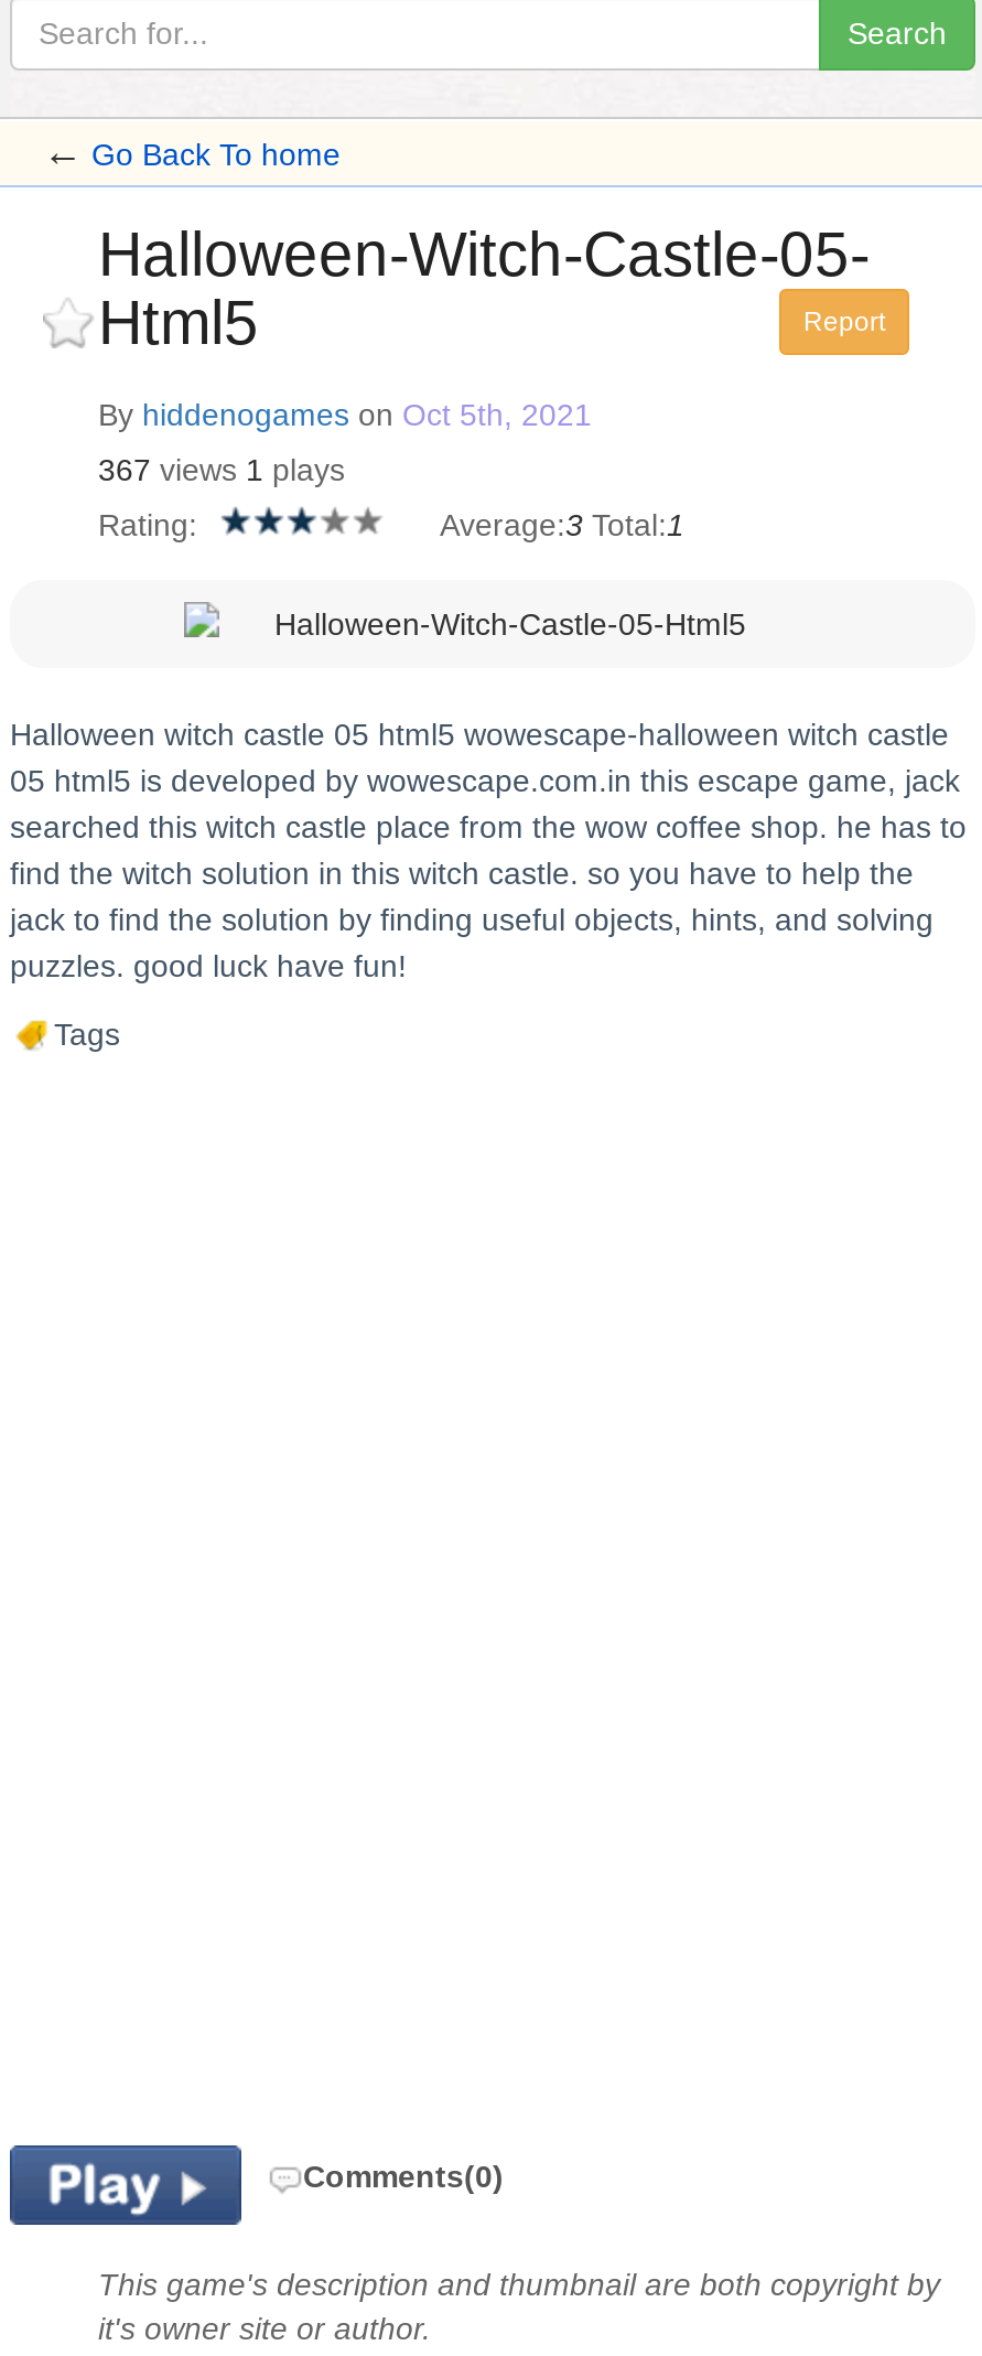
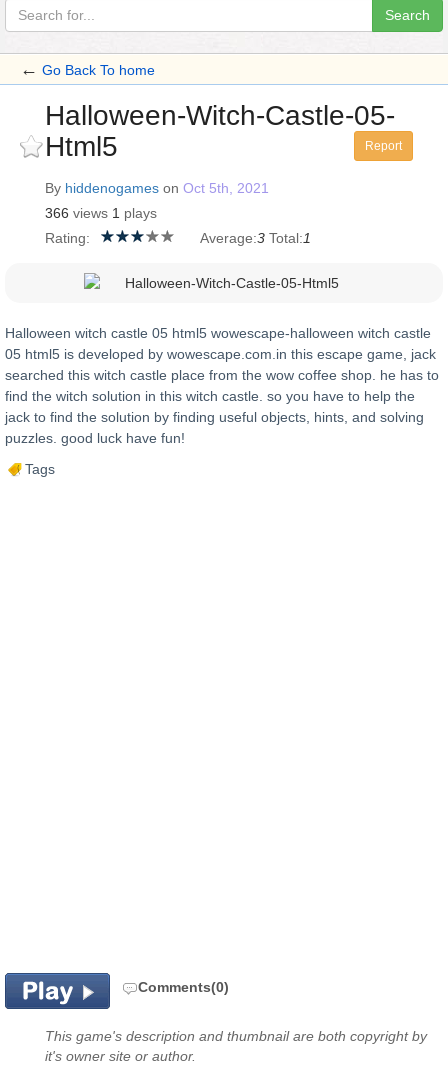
- 367 views 1 plays
+ 366 views 1 plays
